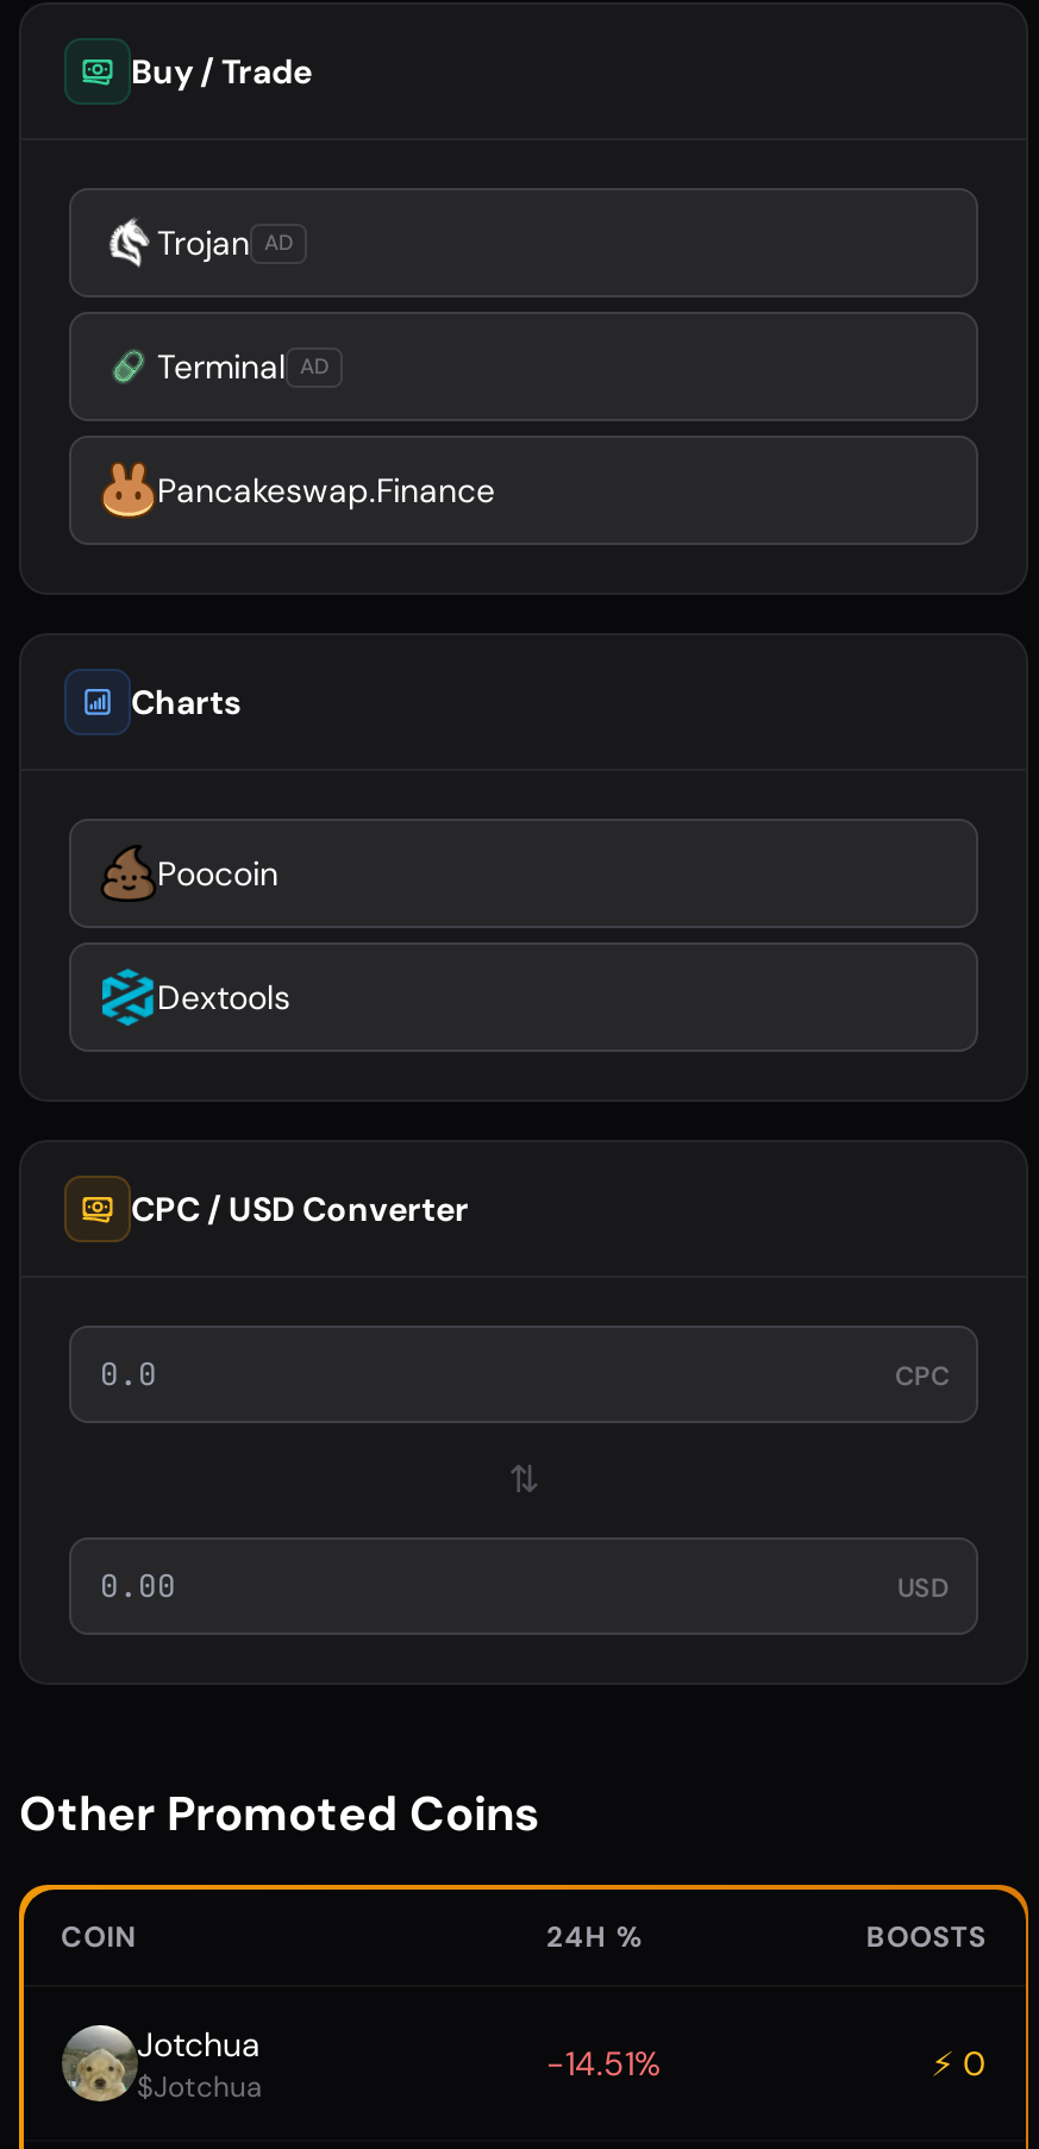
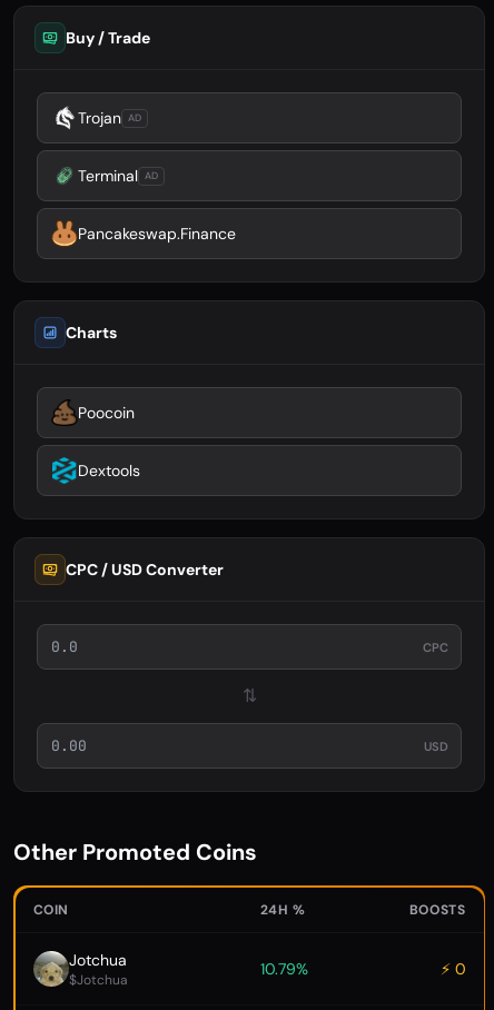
- -14.51%
+ 10.79%
